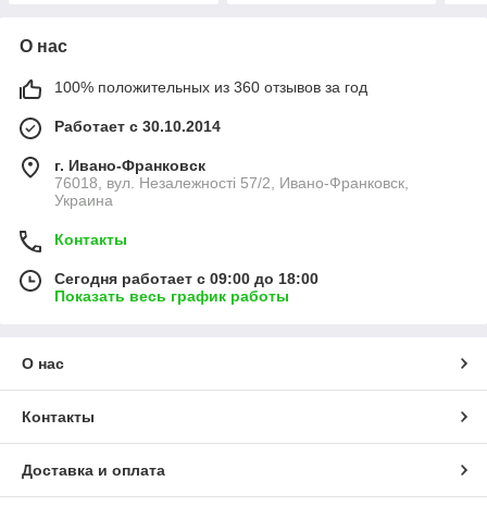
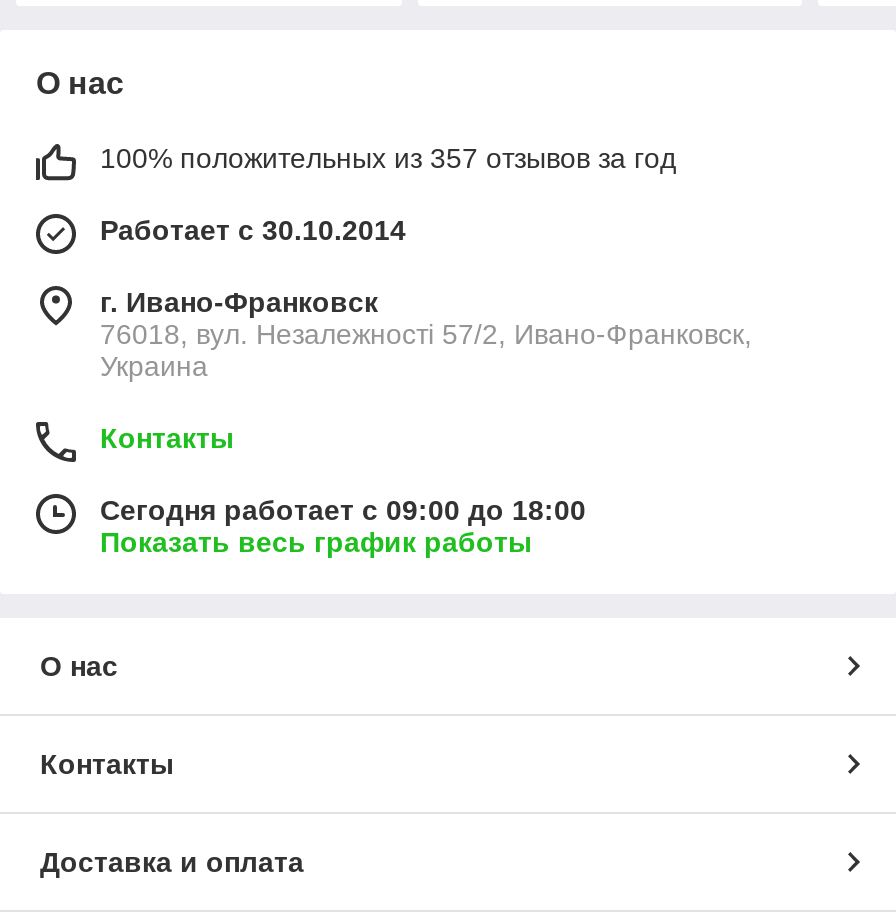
- 100% положительных из 360 отзывов за год
+ 100% положительных из 357 отзывов за год
